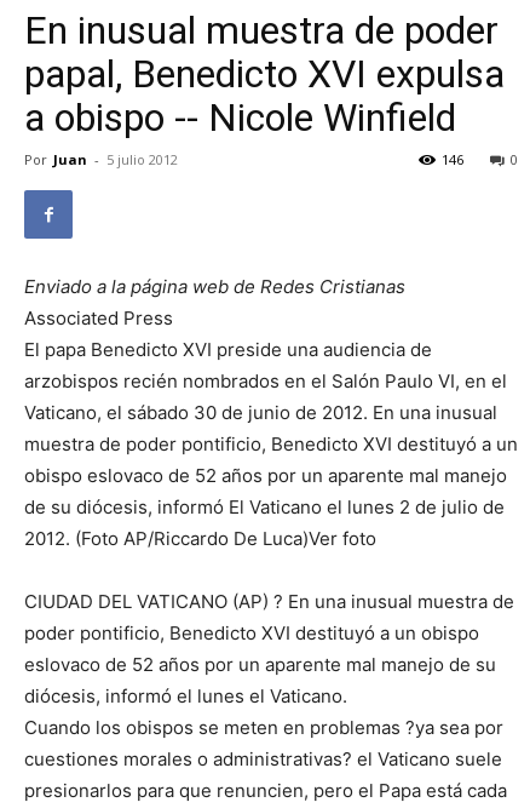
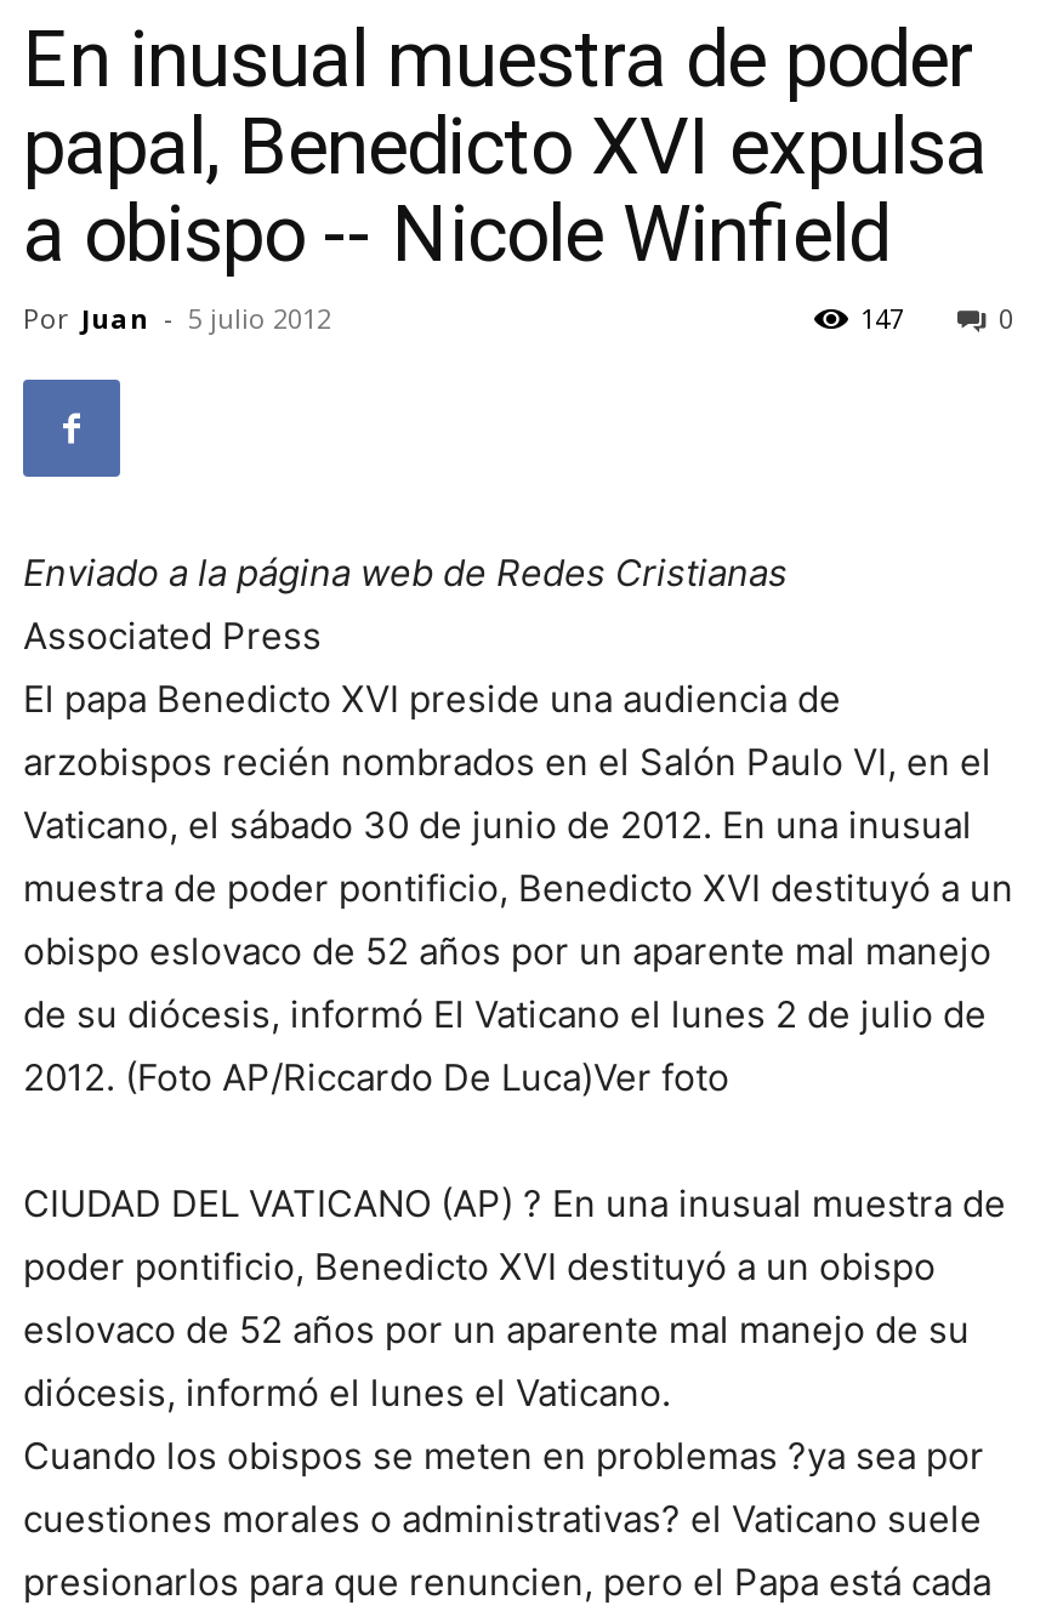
- 146
+ 147
